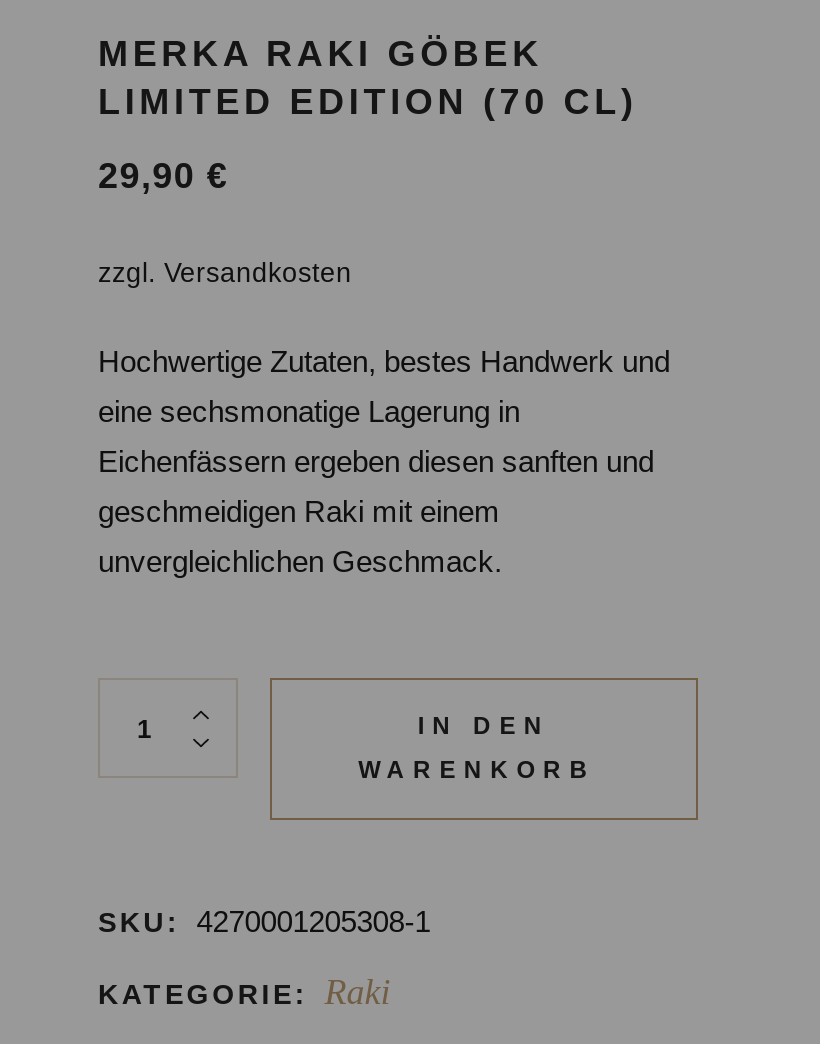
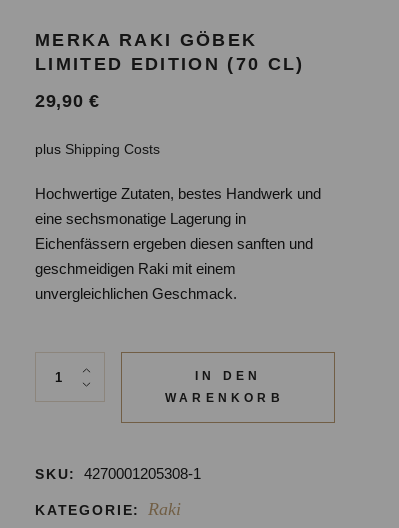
- zzgl. Versandkosten
+ plus Shipping Costs
